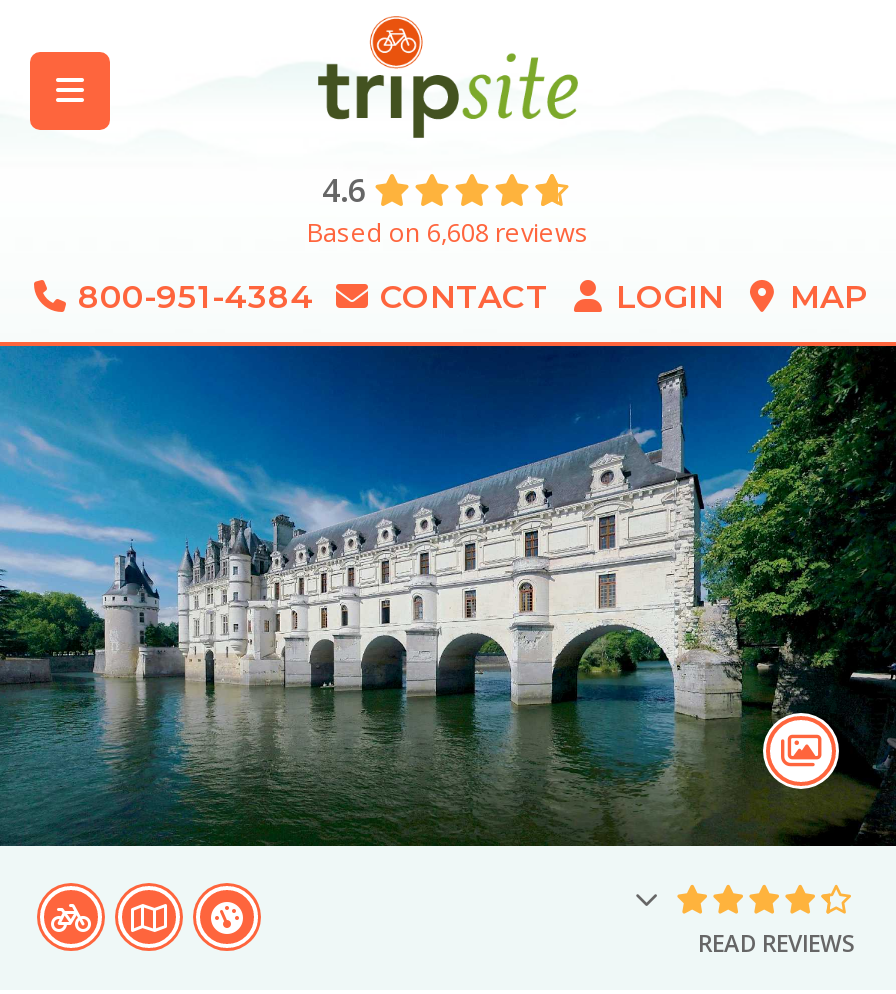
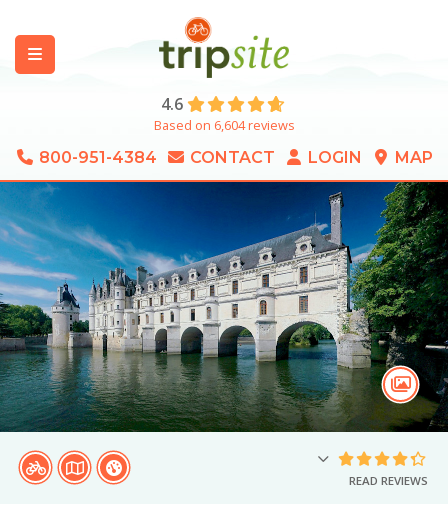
- Based on 6,608 reviews
+ Based on 6,604 reviews
